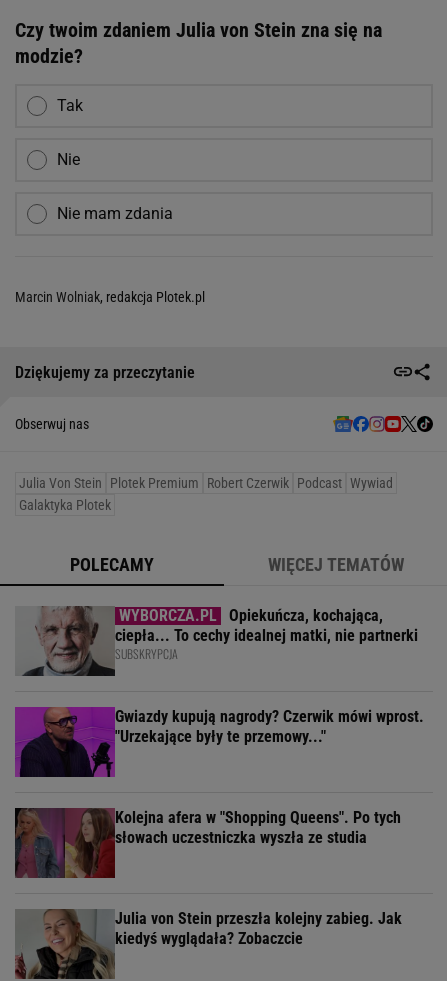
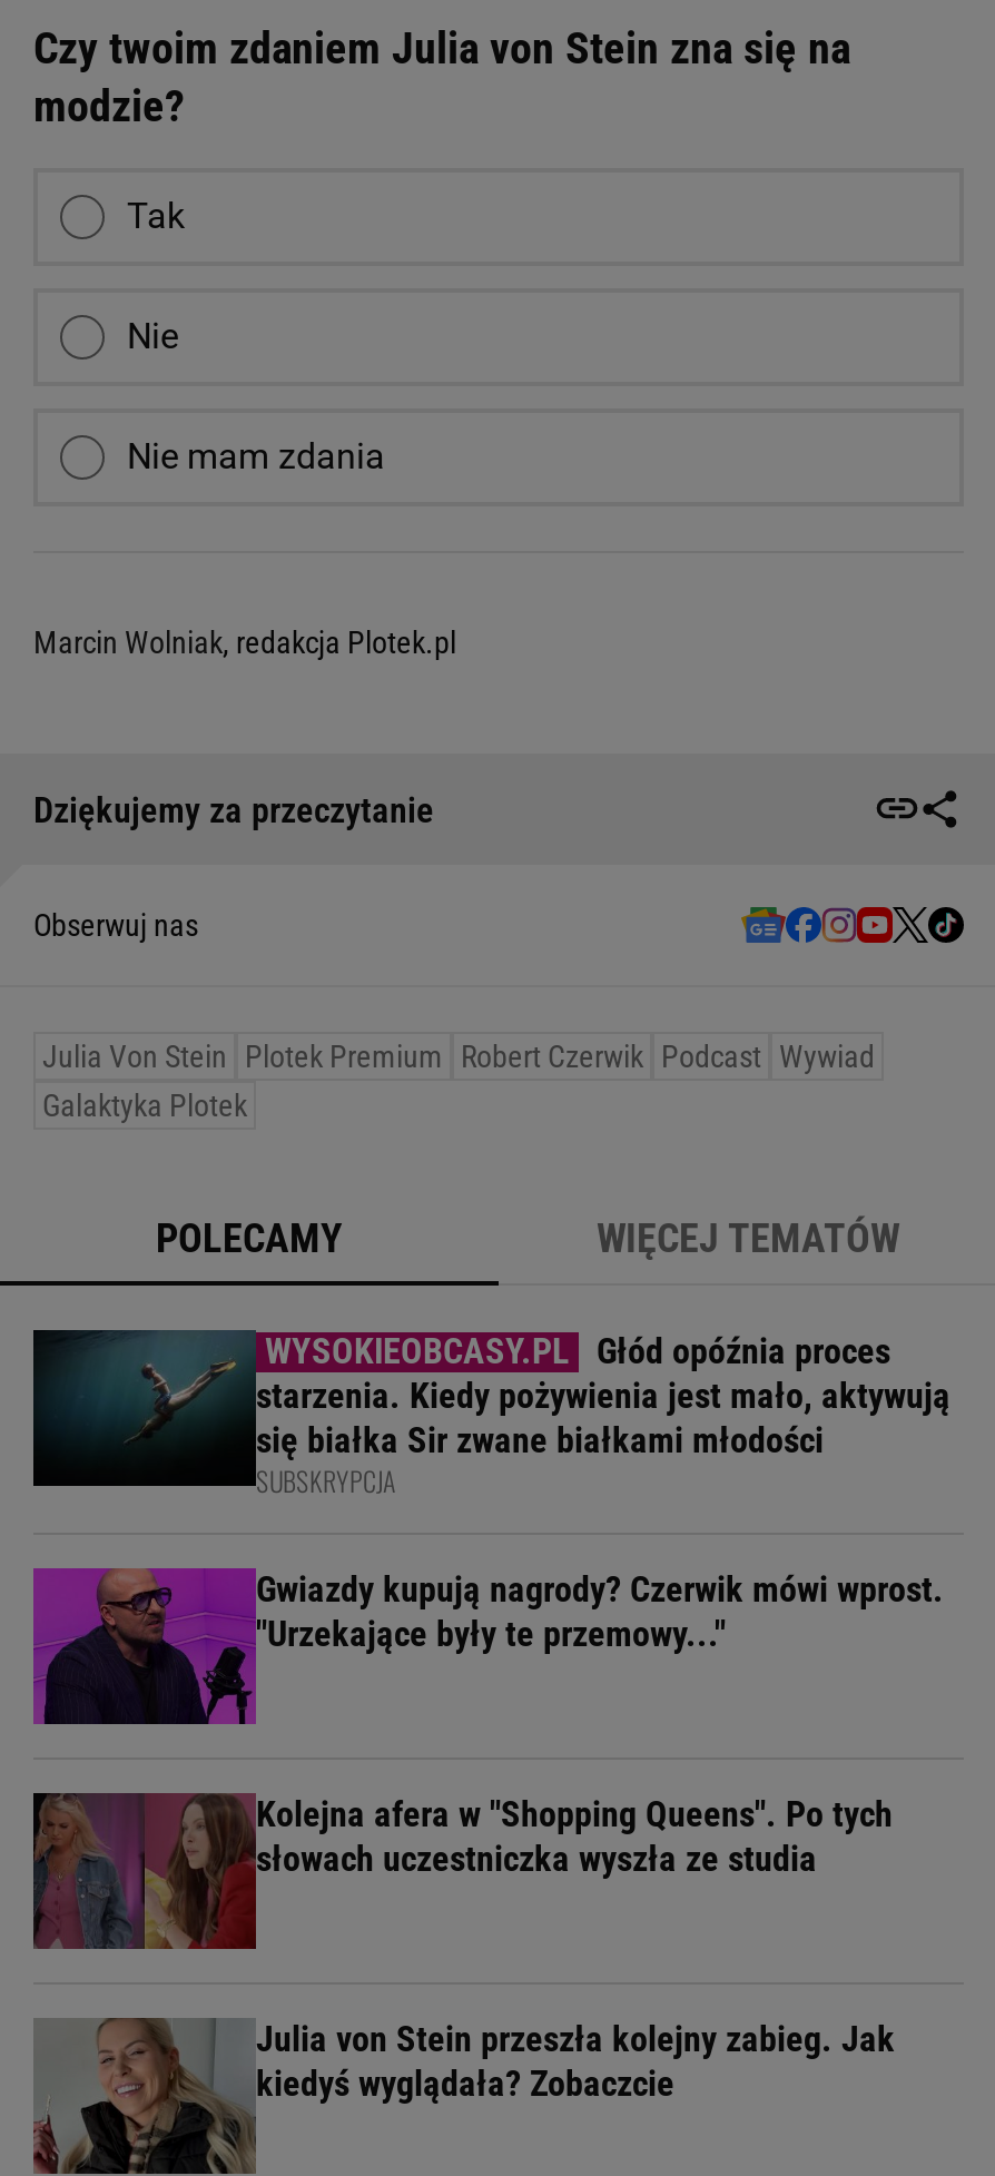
- [image]
- Opiekuńcza, kochająca,
- ciepła... To cechy idealnej matki, nie partnerki
+ [image]
+ Głód opóźnia proces
+ starzenia. Kiedy pożywienia jest mało, aktywują
+ się białka Sir zwane białkami młodości
